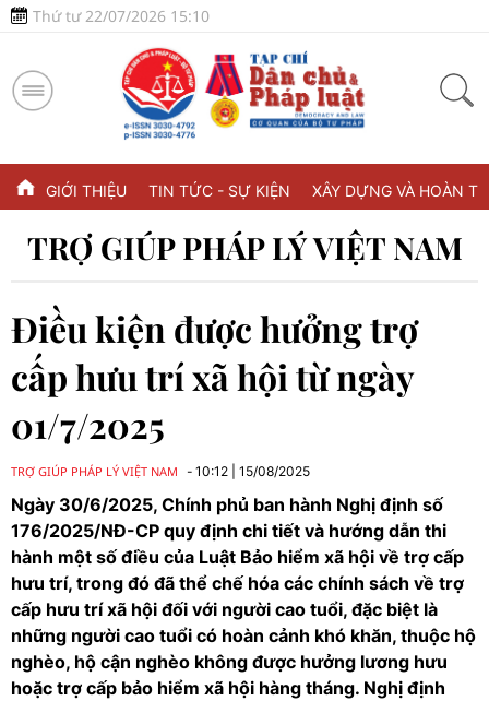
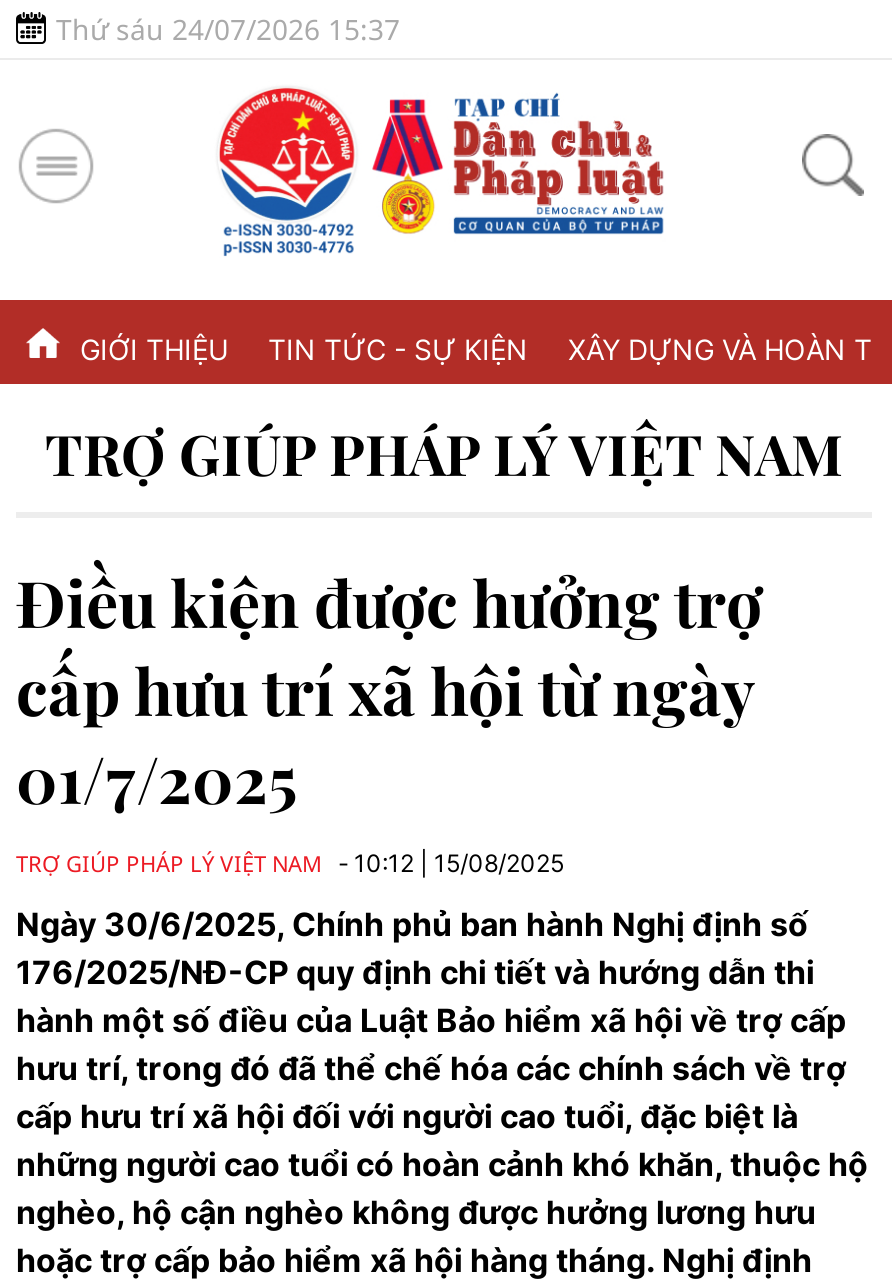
- Thứ tư 22/07/2026 15:10
+ Thứ sáu 24/07/2026 15:37
